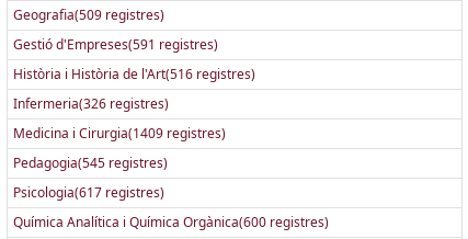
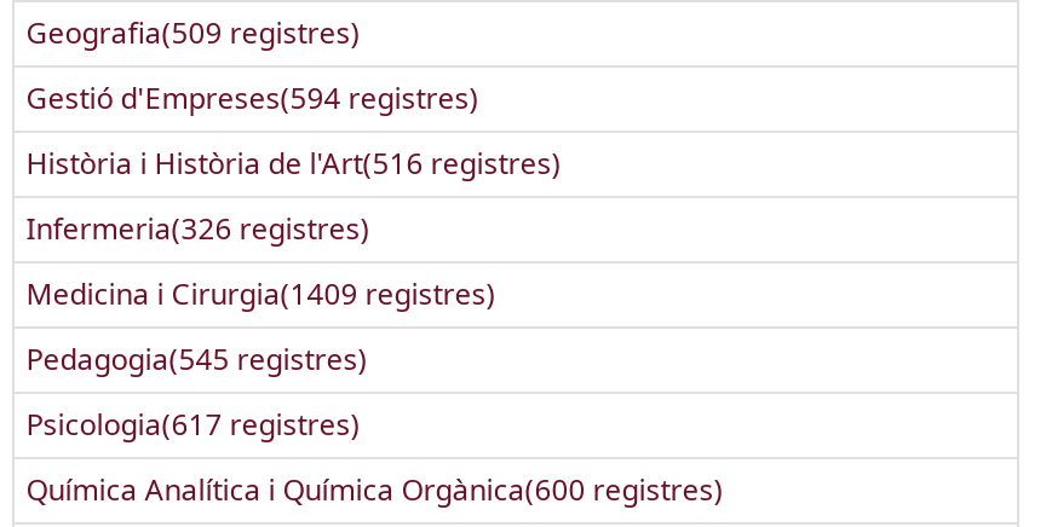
- Gestió d'Empreses(591 registres)
+ Gestió d'Empreses(594 registres)
